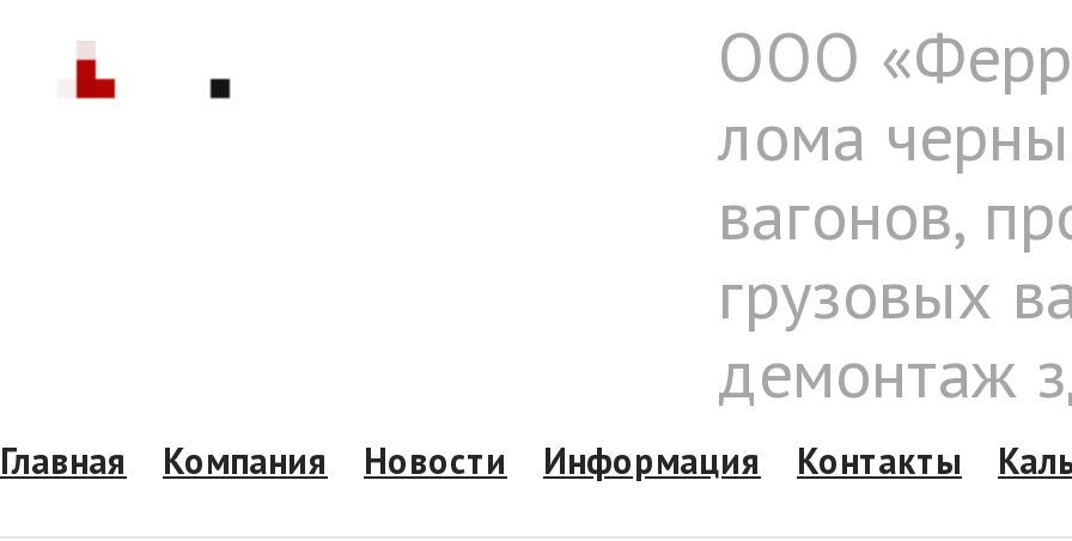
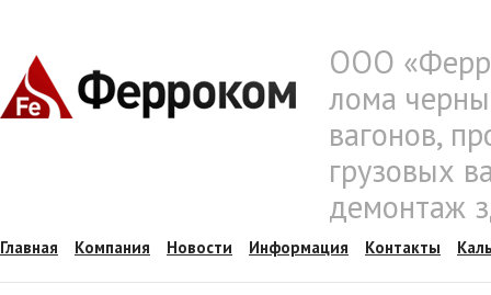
+ [image]
